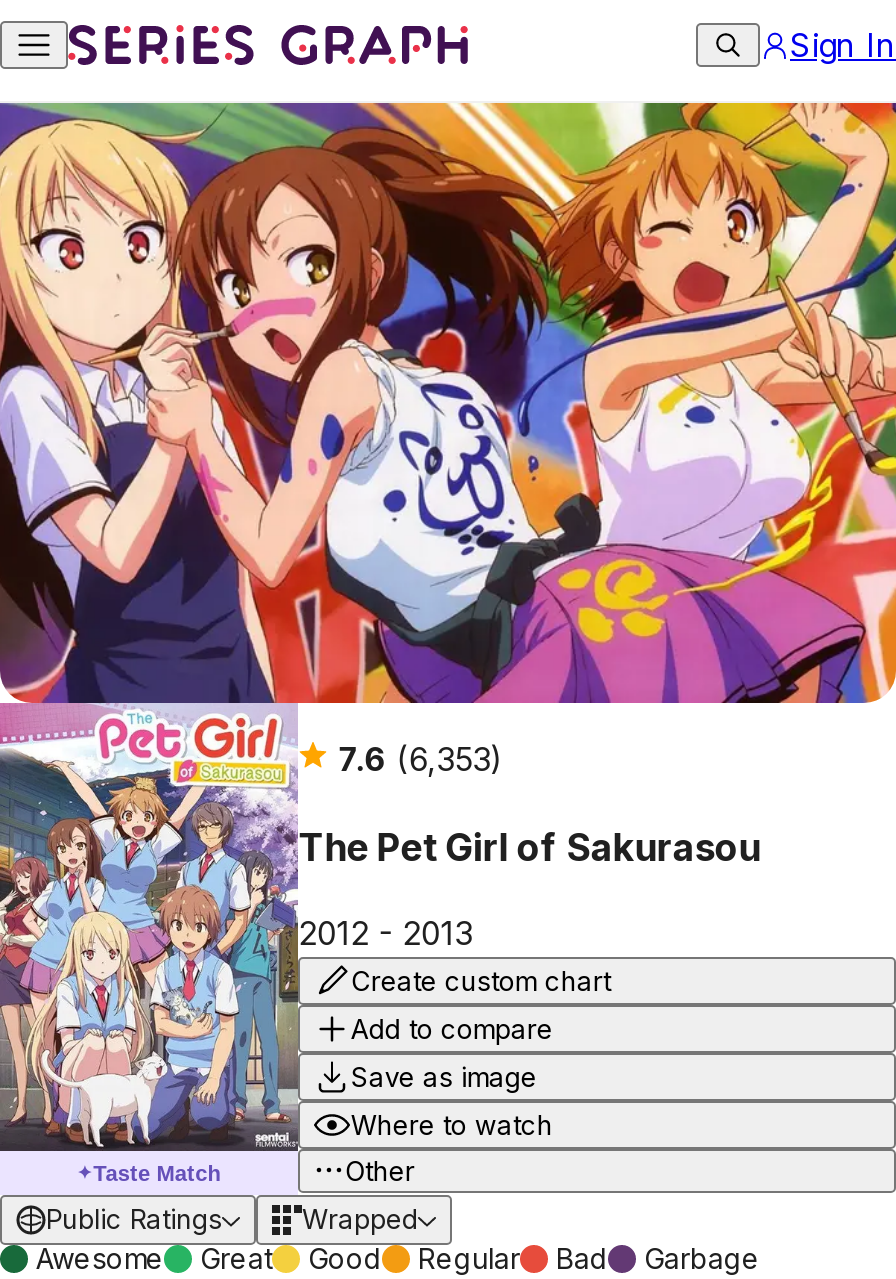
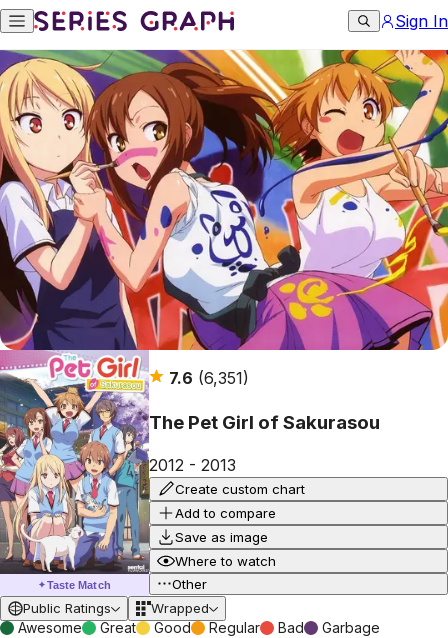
- 7.6 (6,353)
+ 7.6 (6,351)
